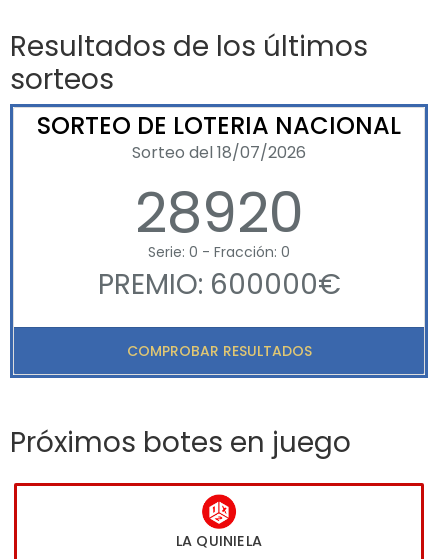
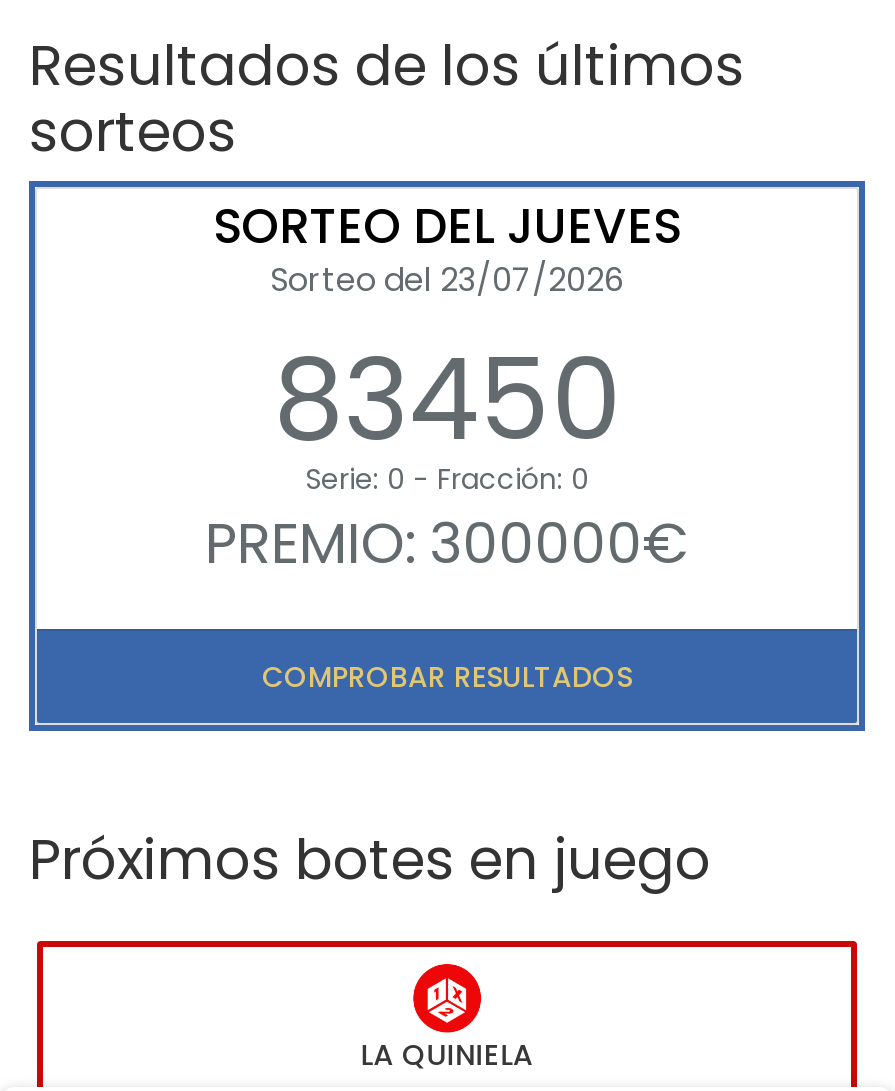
- SORTEO DE LOTERIA NACIONAL
- Sorteo del 18/07/2026
- 28920
+ SORTEO DEL JUEVES
+ Sorteo del 23/07/2026
+ 83450

- PREMIO: 600000€
+ PREMIO: 300000€
